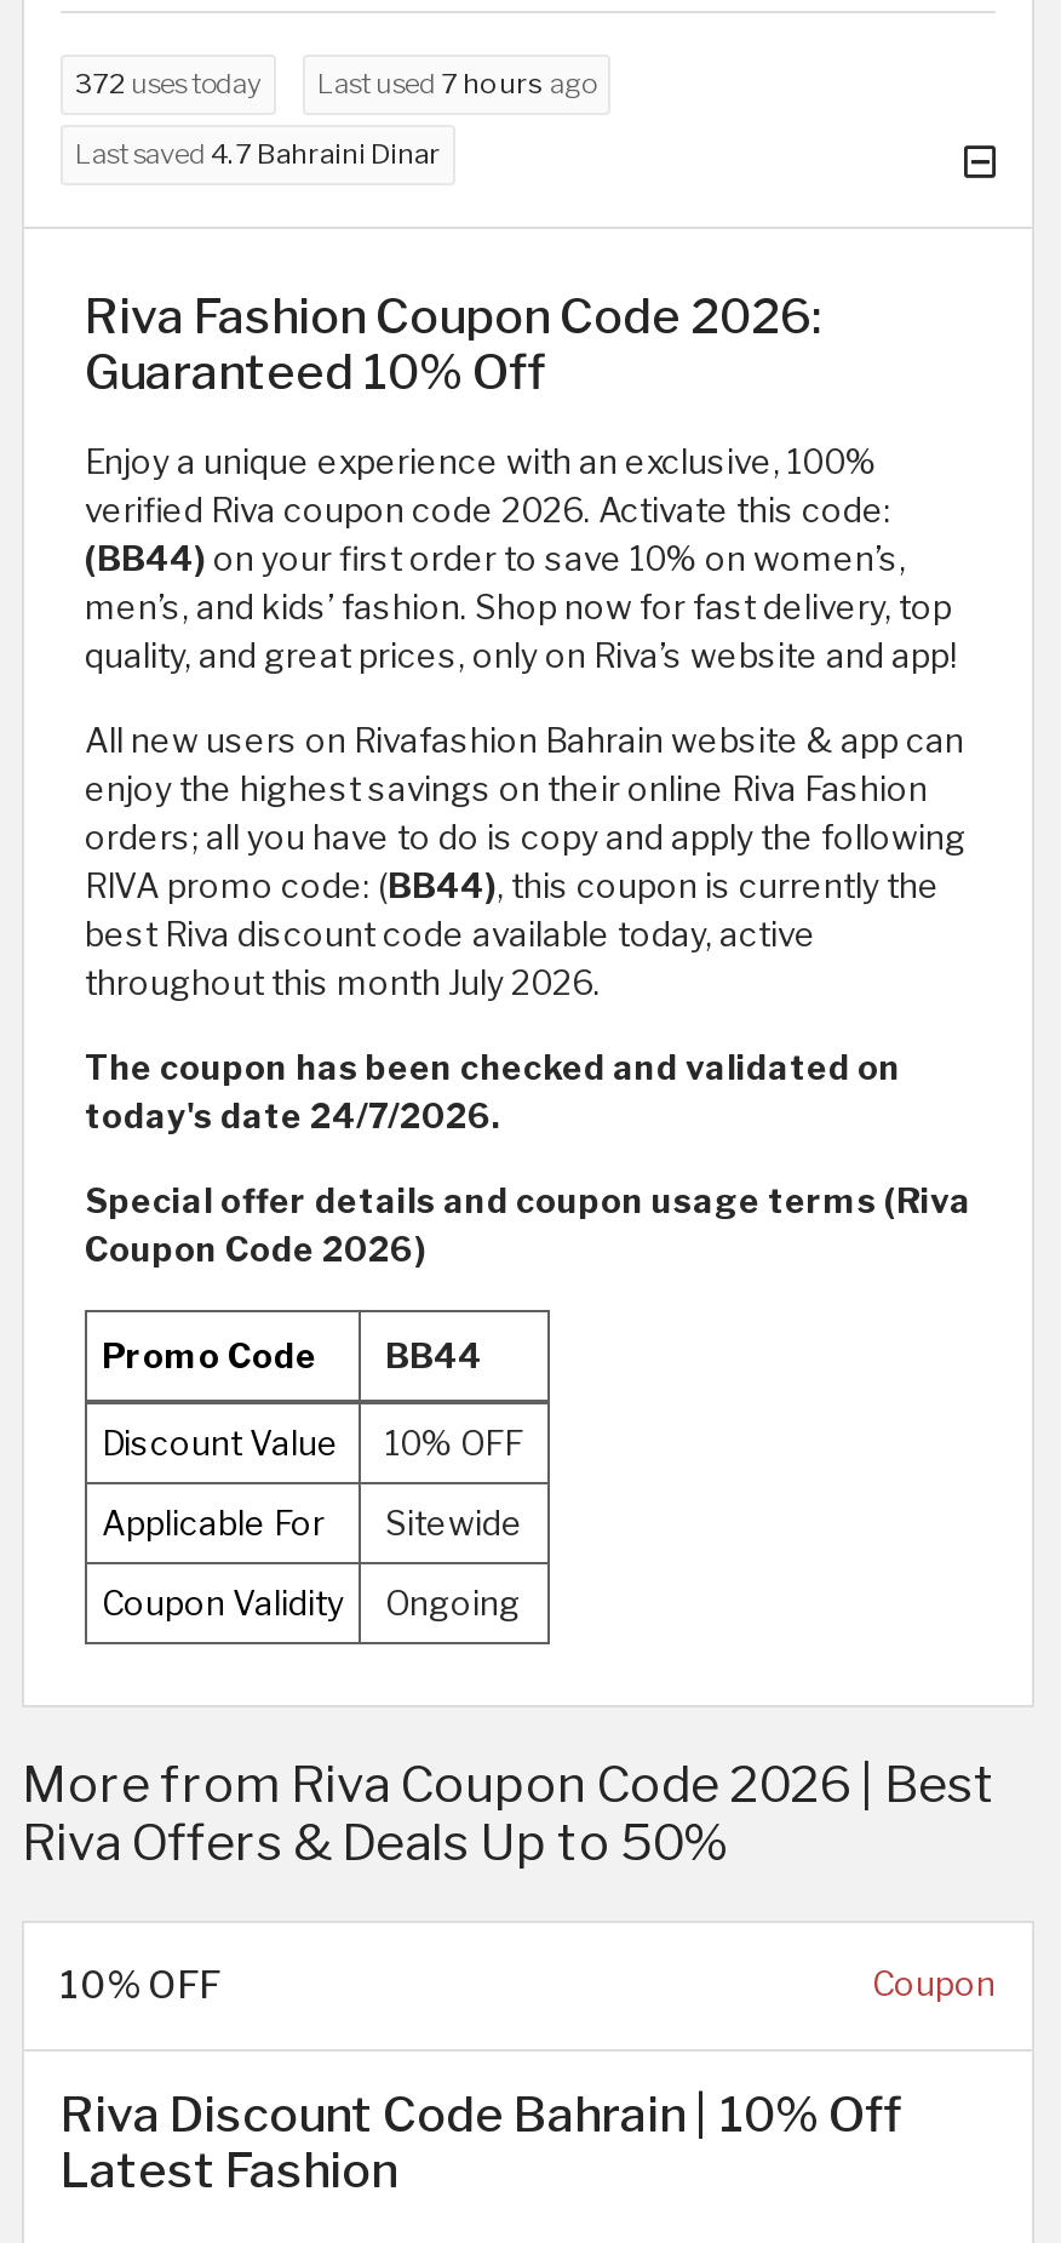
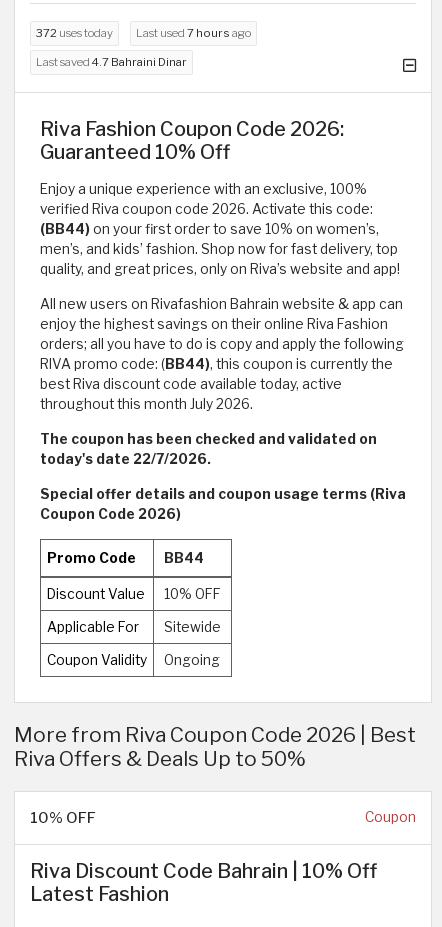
- today's date 24/7/2026.
+ today's date 22/7/2026.
